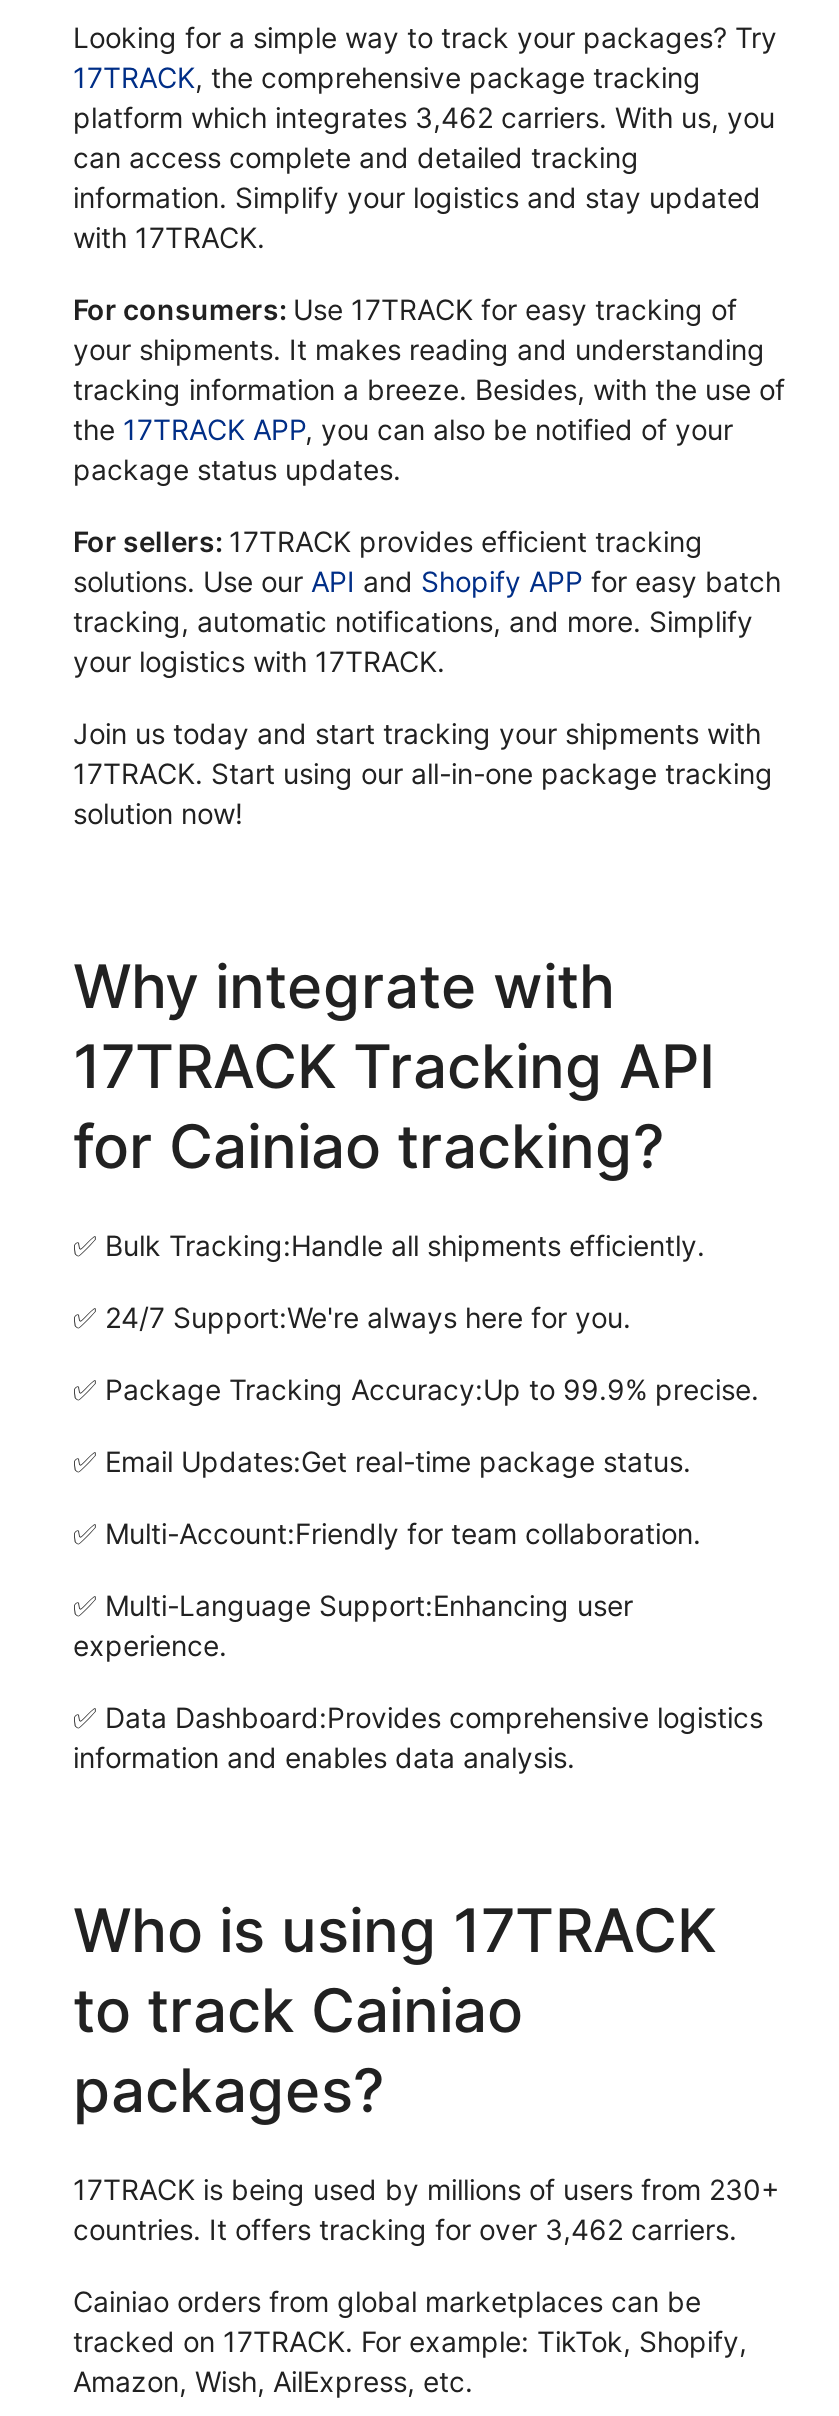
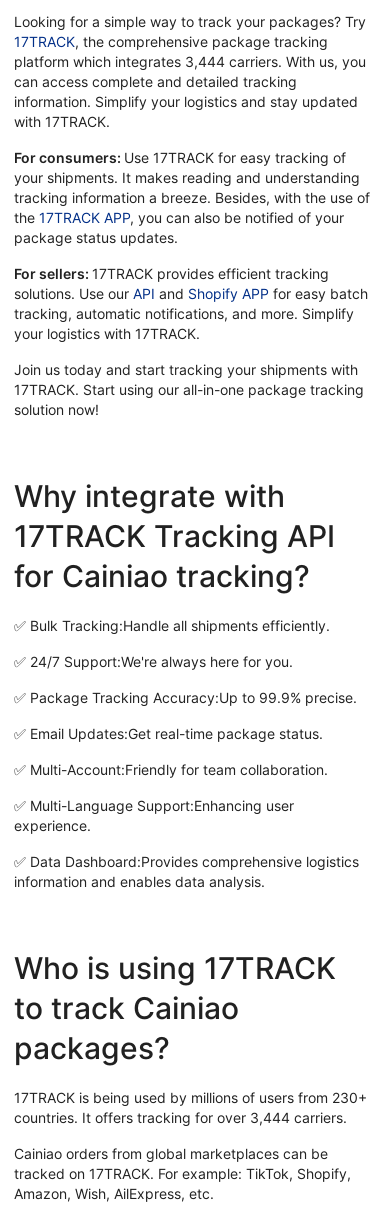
- platform which integrates 3,462 carriers. With us, you
+ platform which integrates 3,444 carriers. With us, you

- countries. It offers tracking for over 3,462 carriers.
+ countries. It offers tracking for over 3,444 carriers.
